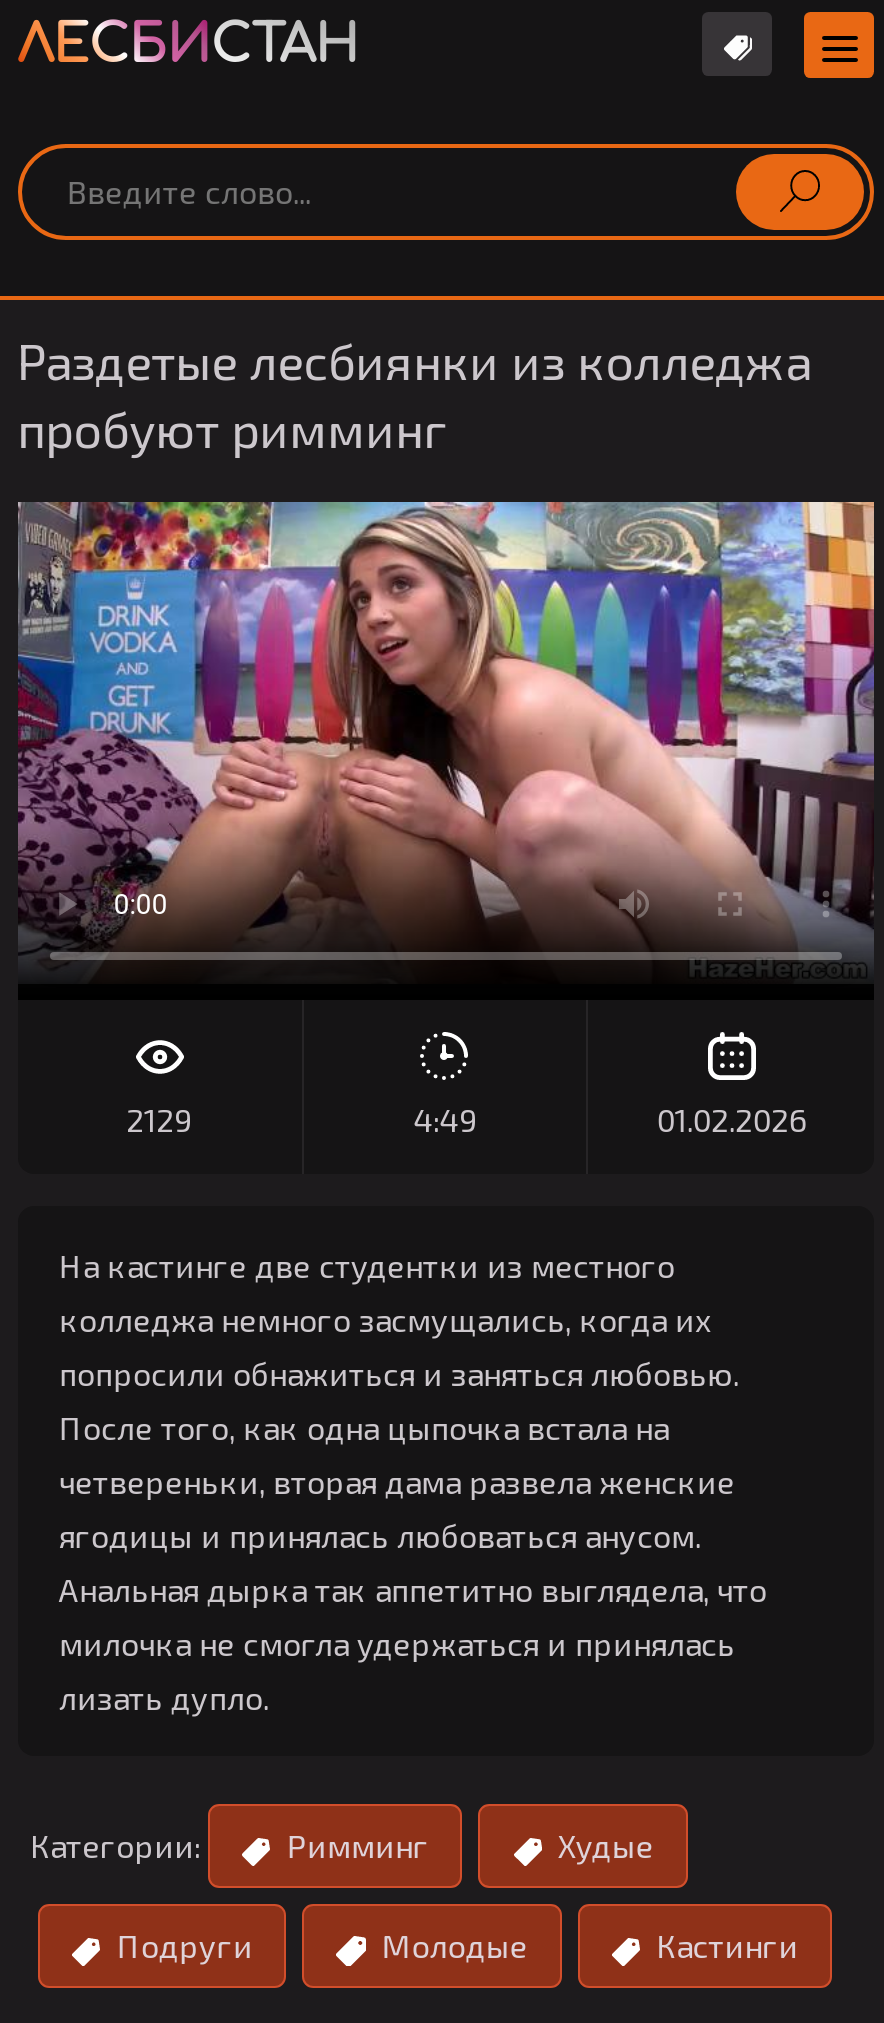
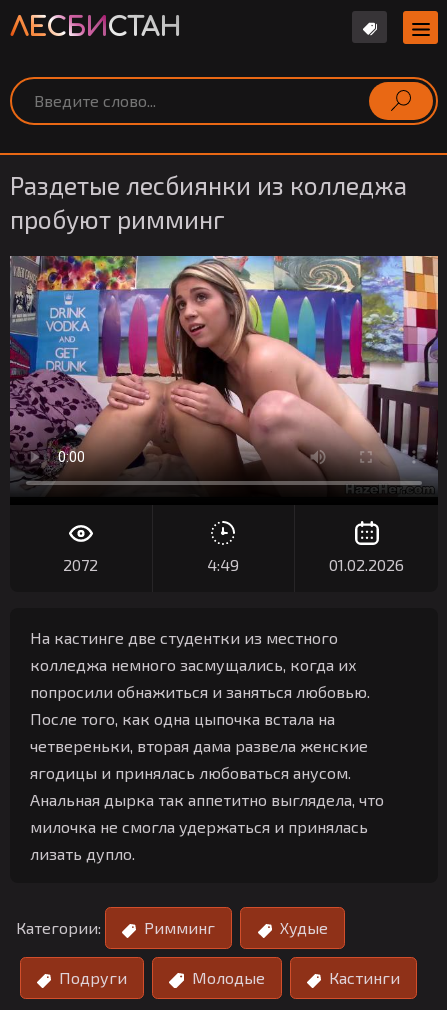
- 2129
+ 2072
